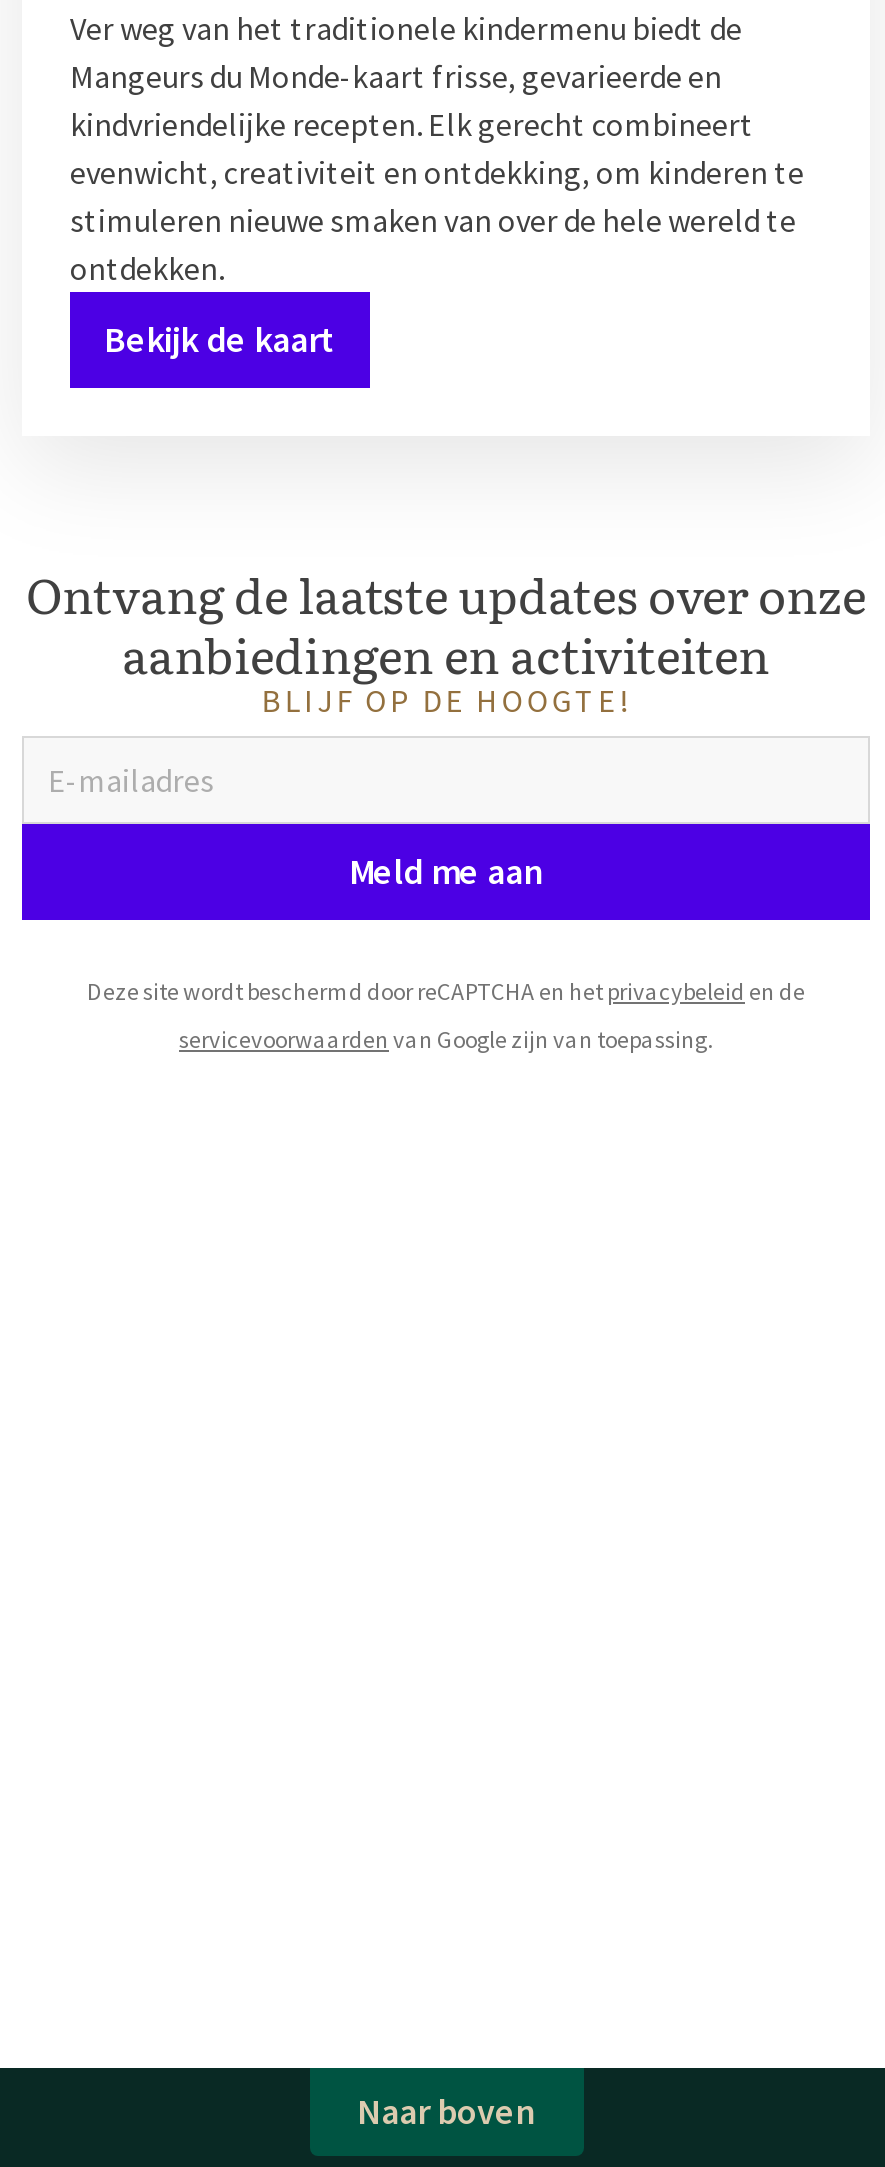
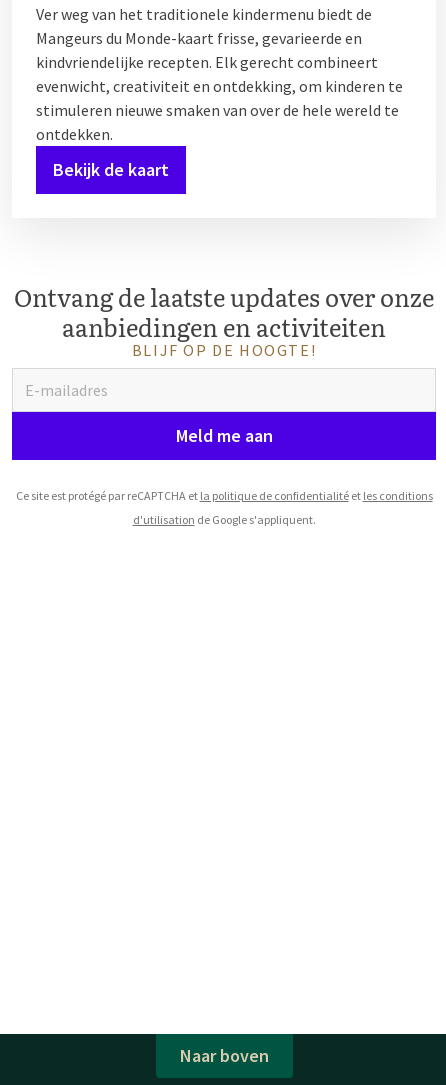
- Deze site wordt beschermd door reCAPTCHA en het privacybeleid en de
+ Ce site est protégé par reCAPTCHA et la politique de confidentialité et les conditions

- servicevoorwaarden van Google zijn van toepassing.
+ d'utilisation de Google s'appliquent.
